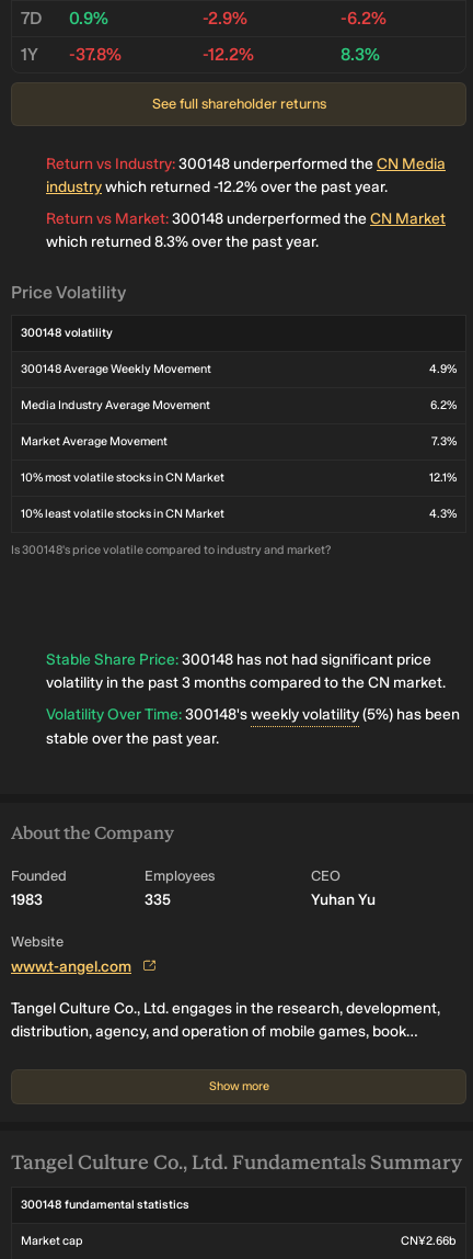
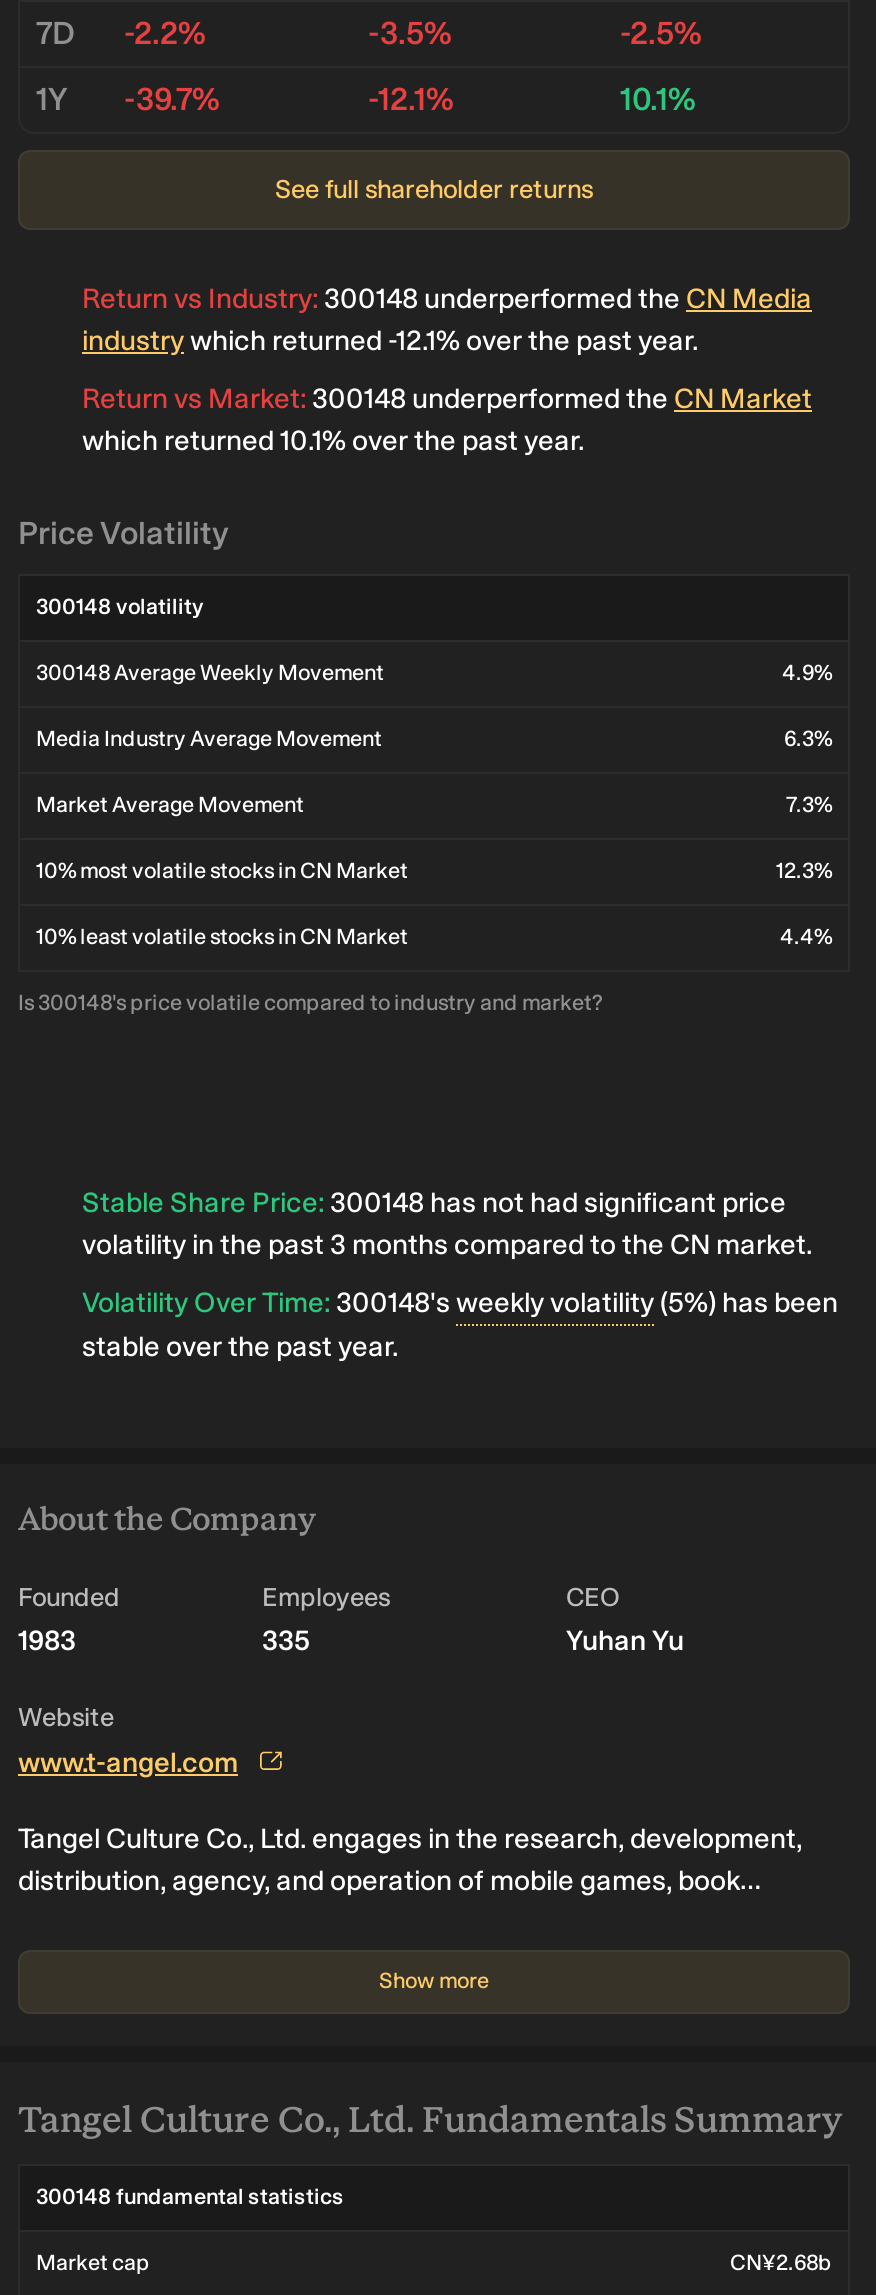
- 7D 0.9%
+ 7D -2.2%

- -2.9%
+ -3.5%

- -6.2%
+ -2.5%

- 1Y -37.8%
+ 1Y -39.7%

- -12.2%
+ -12.1%

- 8.3%
+ 10.1%

- industry which returned -12.2% over the past year.
+ industry which returned -12.1% over the past year.

- which returned 8.3% over the past year.
+ which returned 10.1% over the past year.

- 6.2%
+ 6.3%

- 12.1%
+ 12.3%

- 4.3%
+ 4.4%

- CN¥2.66b
+ CN¥2.68b
